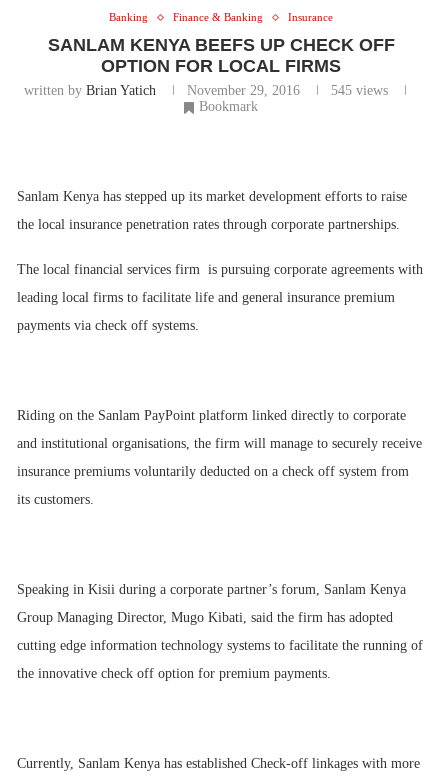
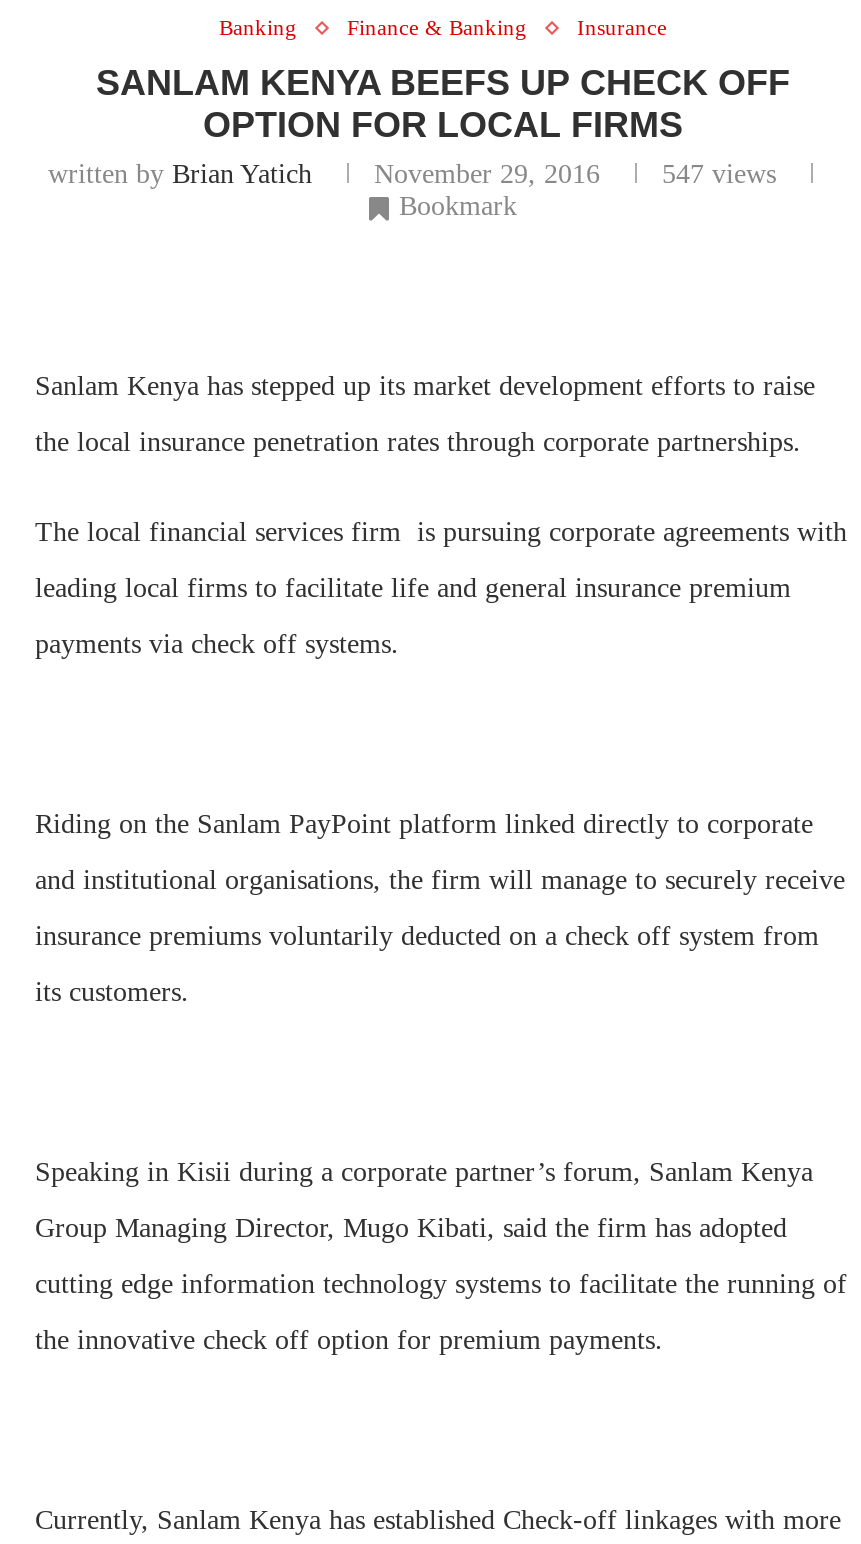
- 545 views
+ 547 views
